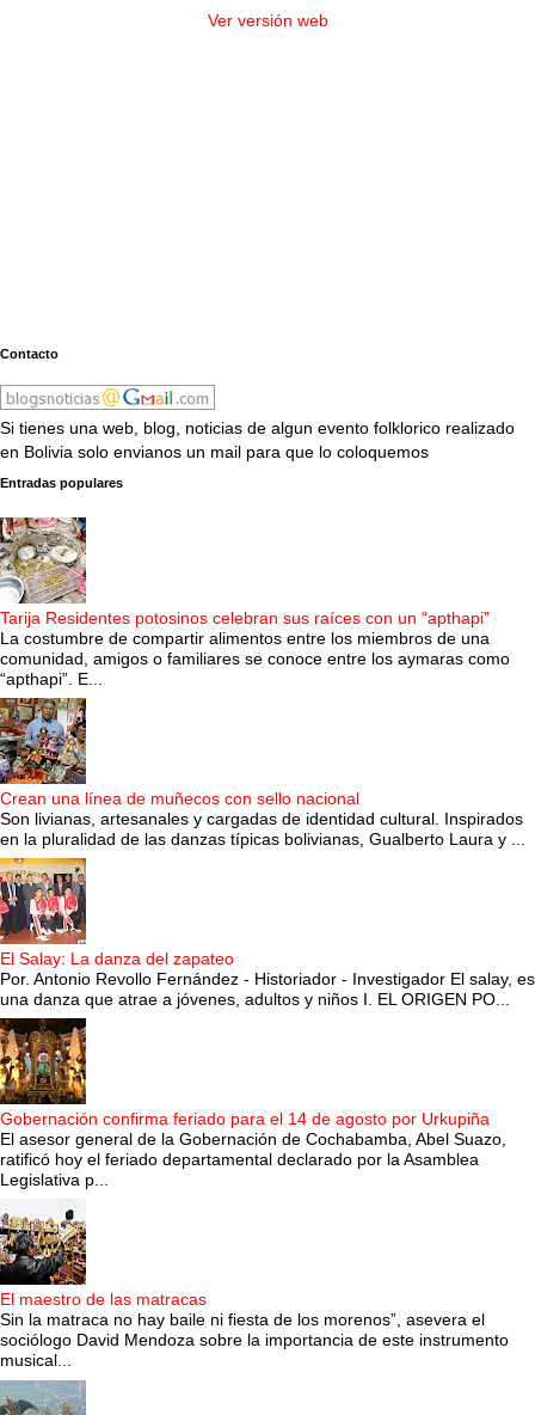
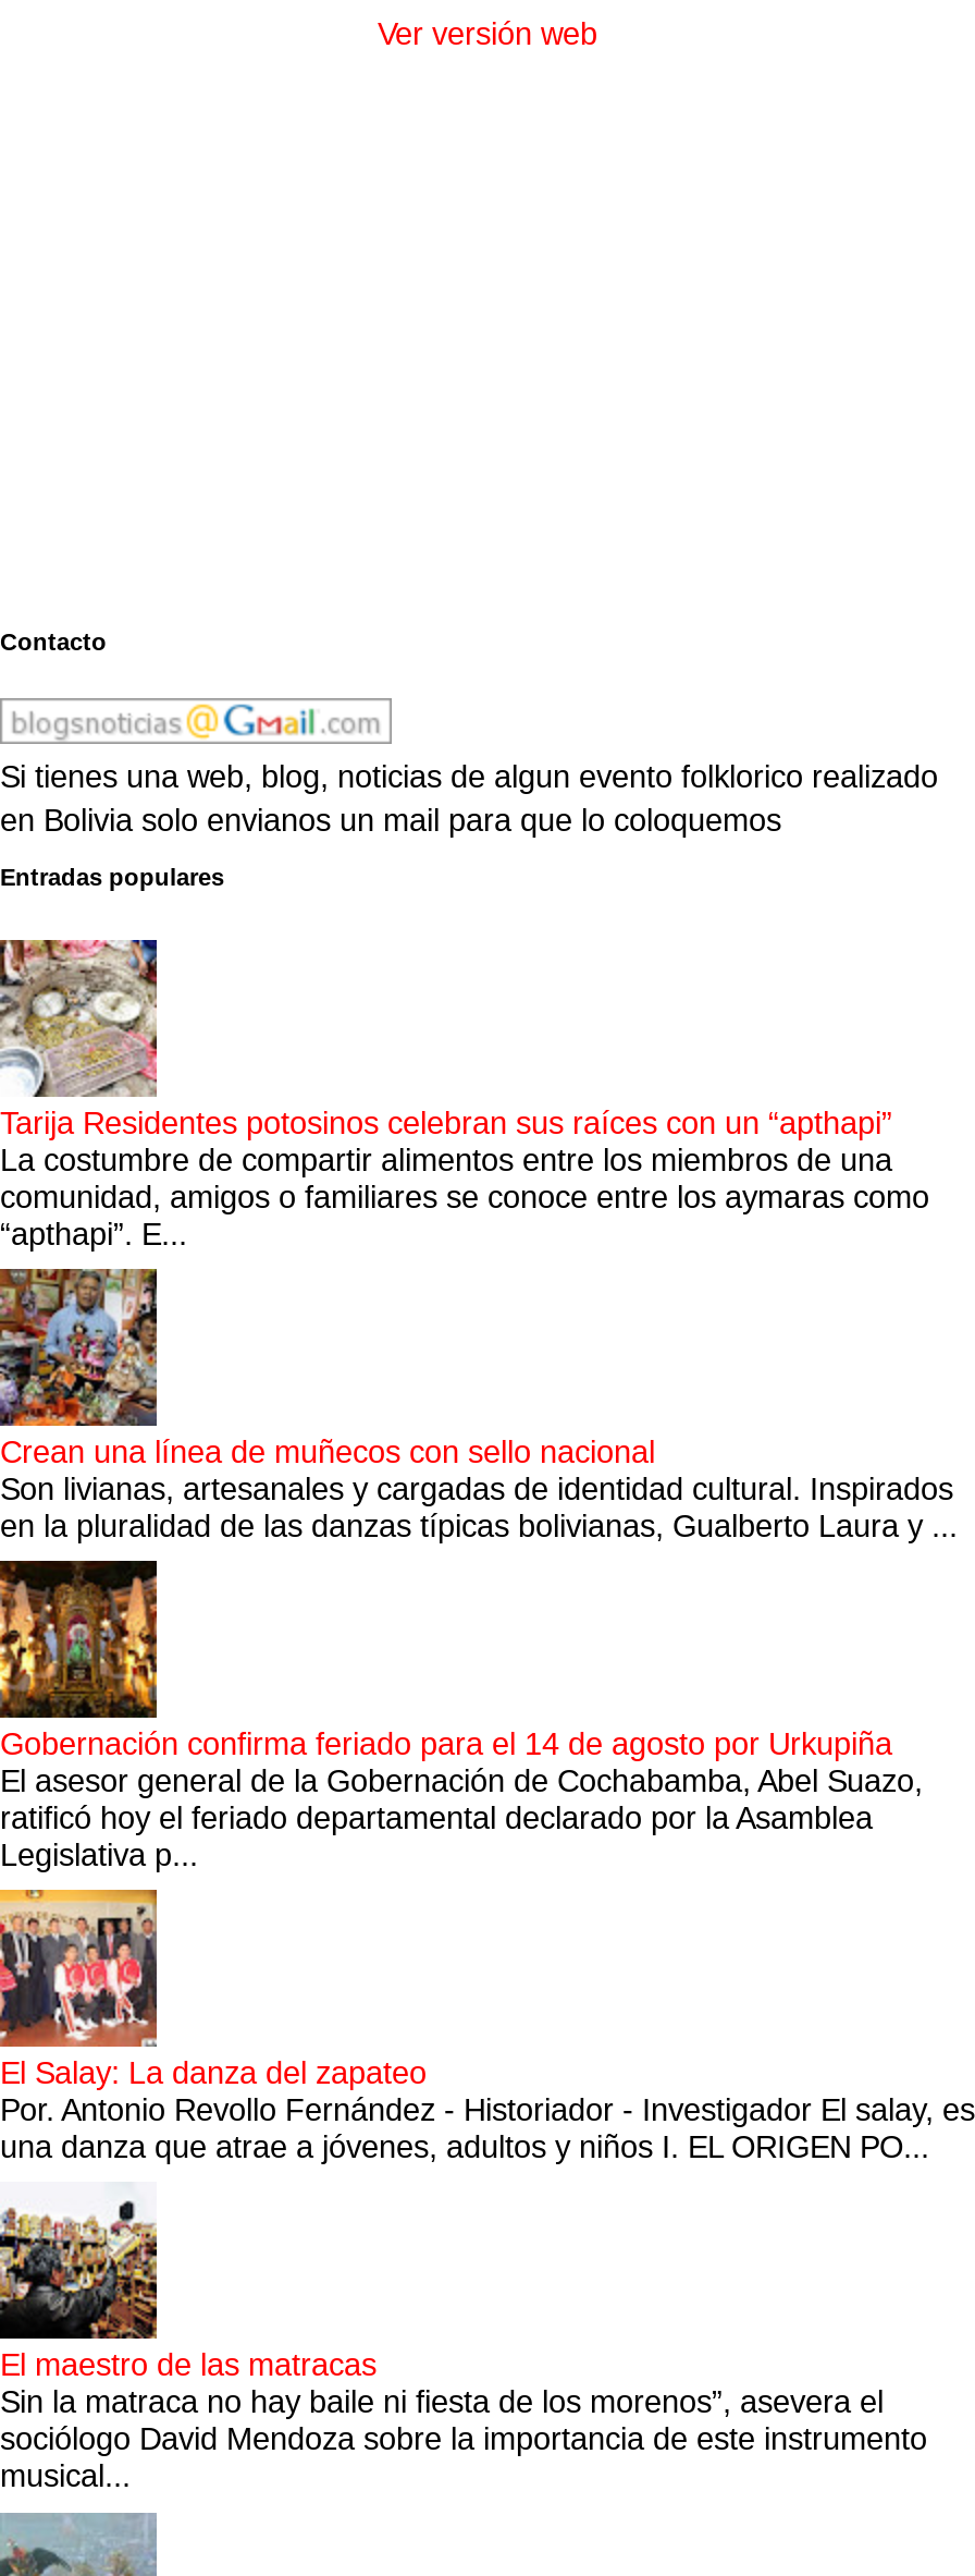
moved down: [image] | El Salay: La danza del zapateo | Por. Antonio Revollo Fernández - Historiador - Investigador El salay, es | una danza que atrae a jóvenes, adultos y niños I. EL ORIGEN PO...

moved up: [image] | Gobernación confirma feriado para el 14 de agosto por Urkupiña | El asesor general de la Gobernación de Cochabamba, Abel Suazo, | ratificó hoy el feriado departamental declarado por la Asamblea | Legislativa p...
